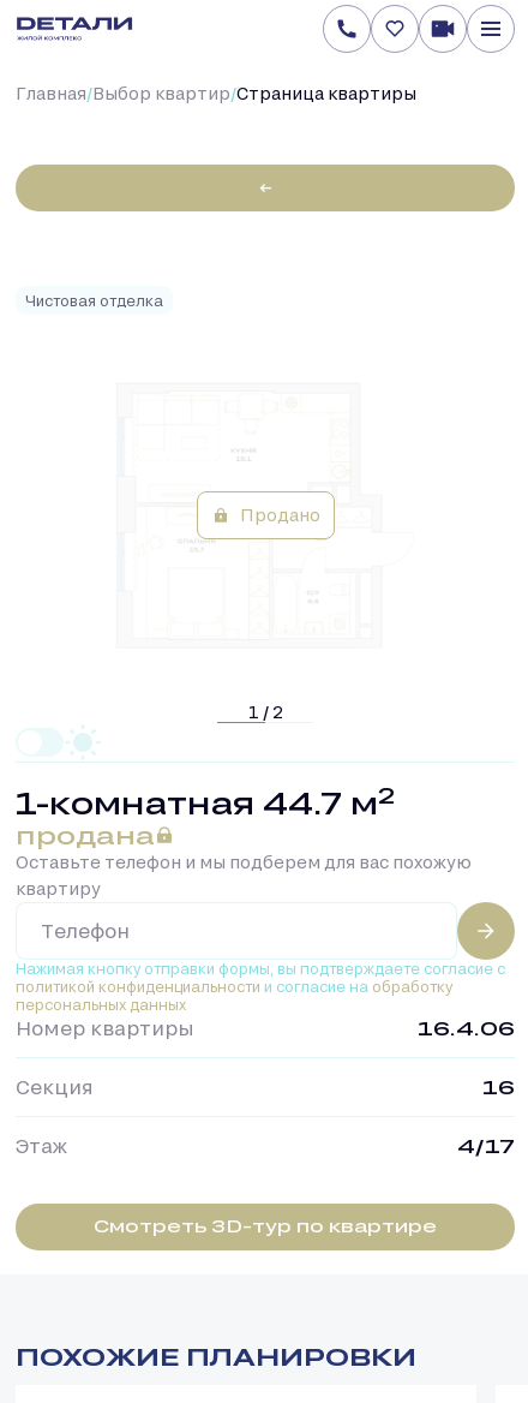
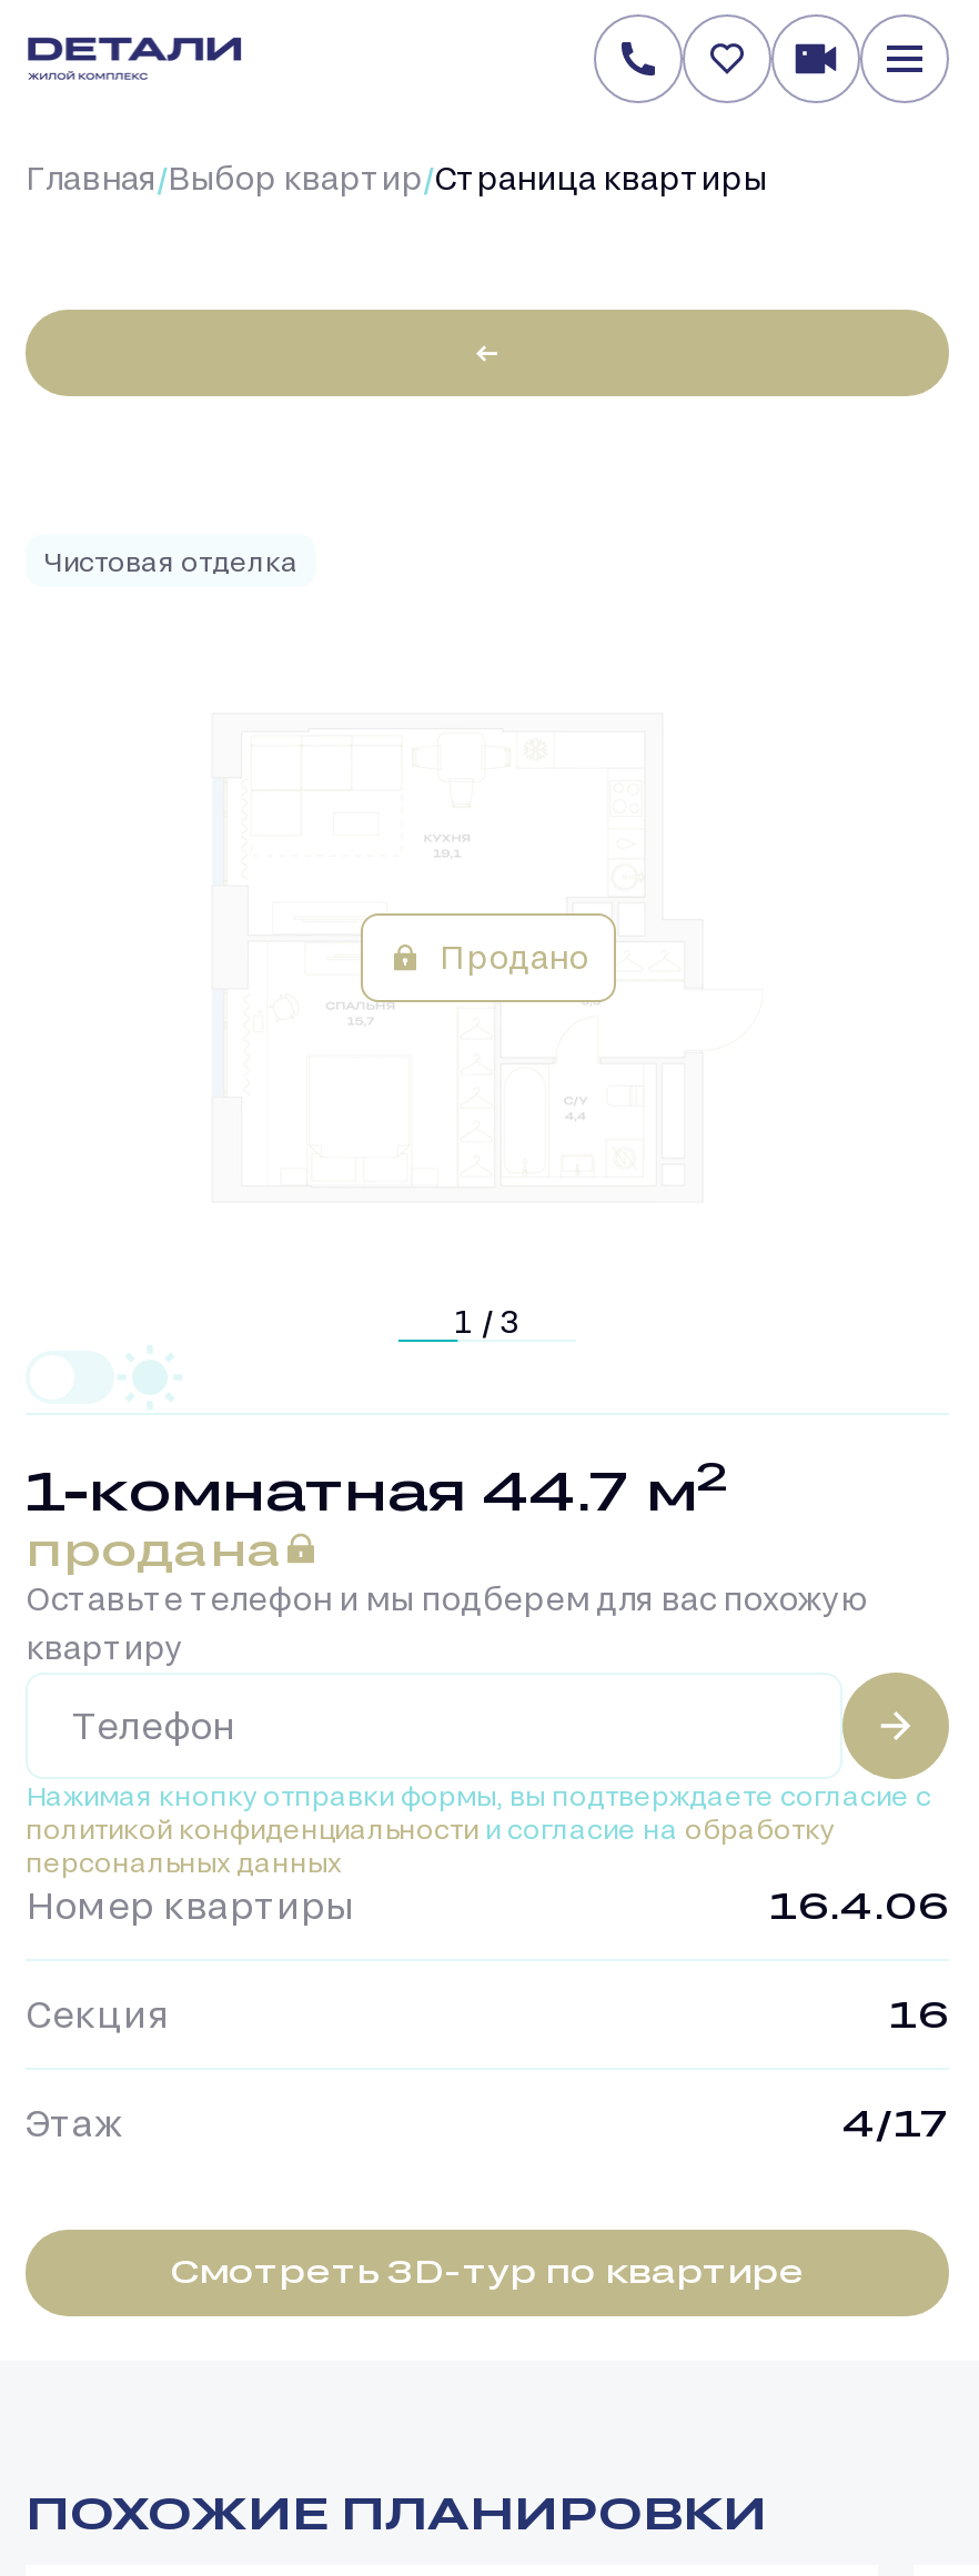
- 1 / 2
+ 1 / 3
